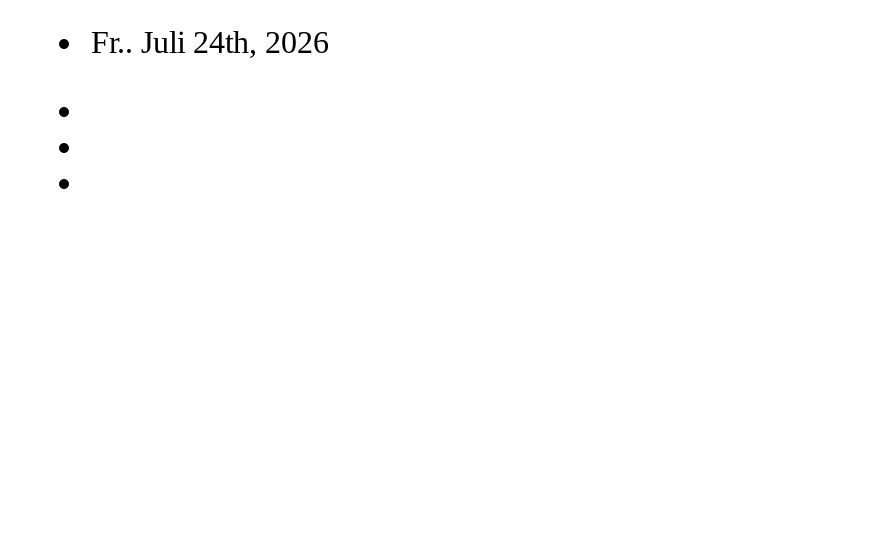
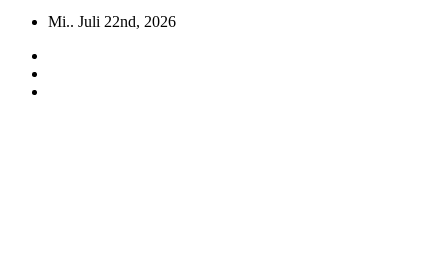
- Fr.. Juli 24th, 2026
+ Mi.. Juli 22nd, 2026
